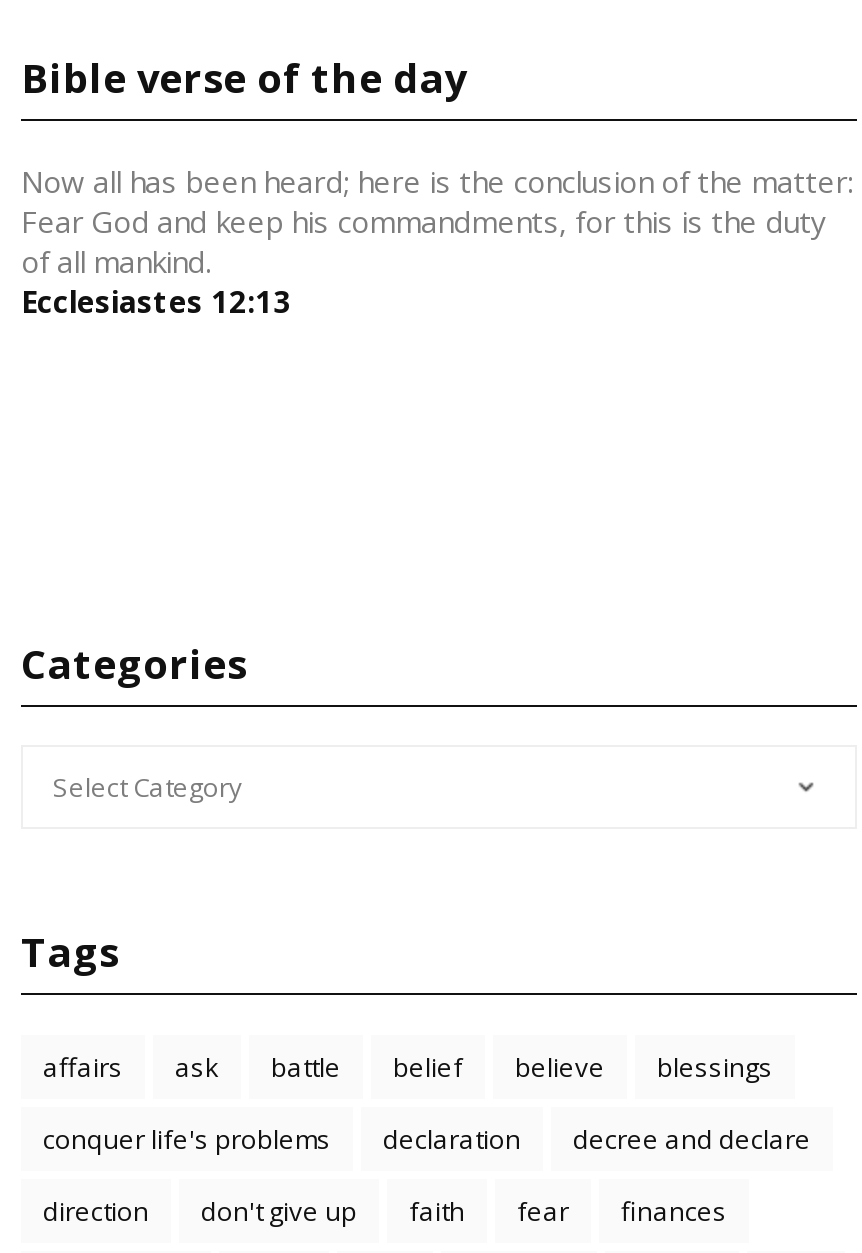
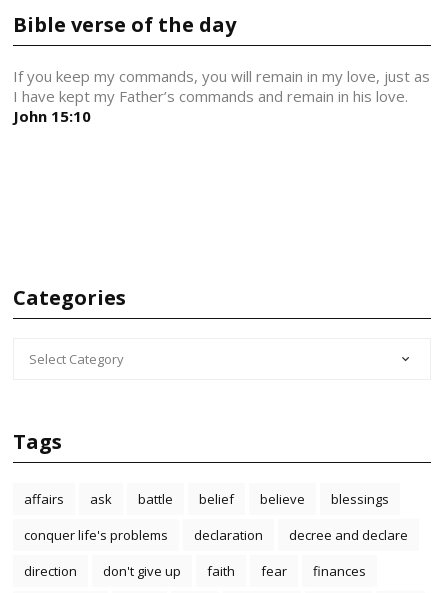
- Now all has been heard; here is the conclusion of the matter:
- Fear God and keep his commandments, for this is the duty
- of all mankind.
- Ecclesiastes 12:13
+ If you keep my commands, you will remain in my love, just as
+ I have kept my Father’s commands and remain in his love.
+ John 15:10
